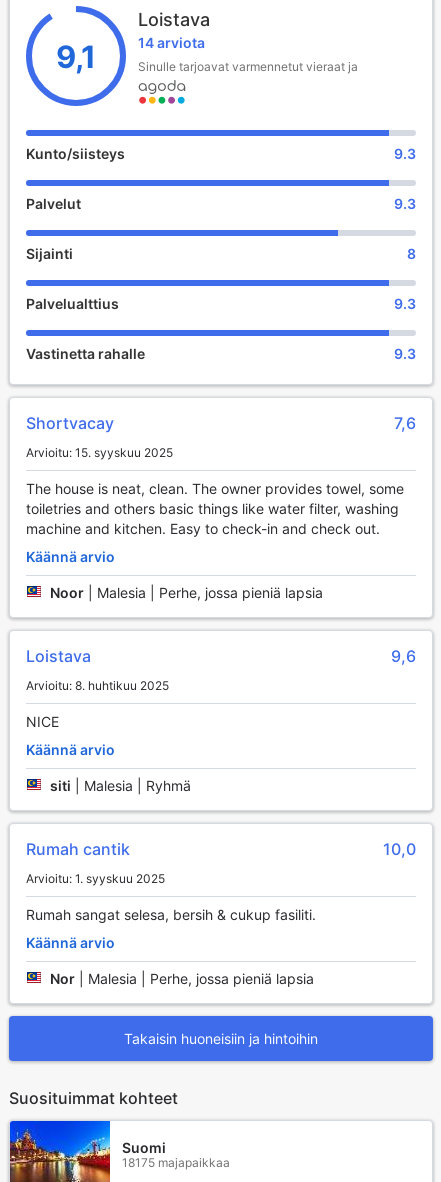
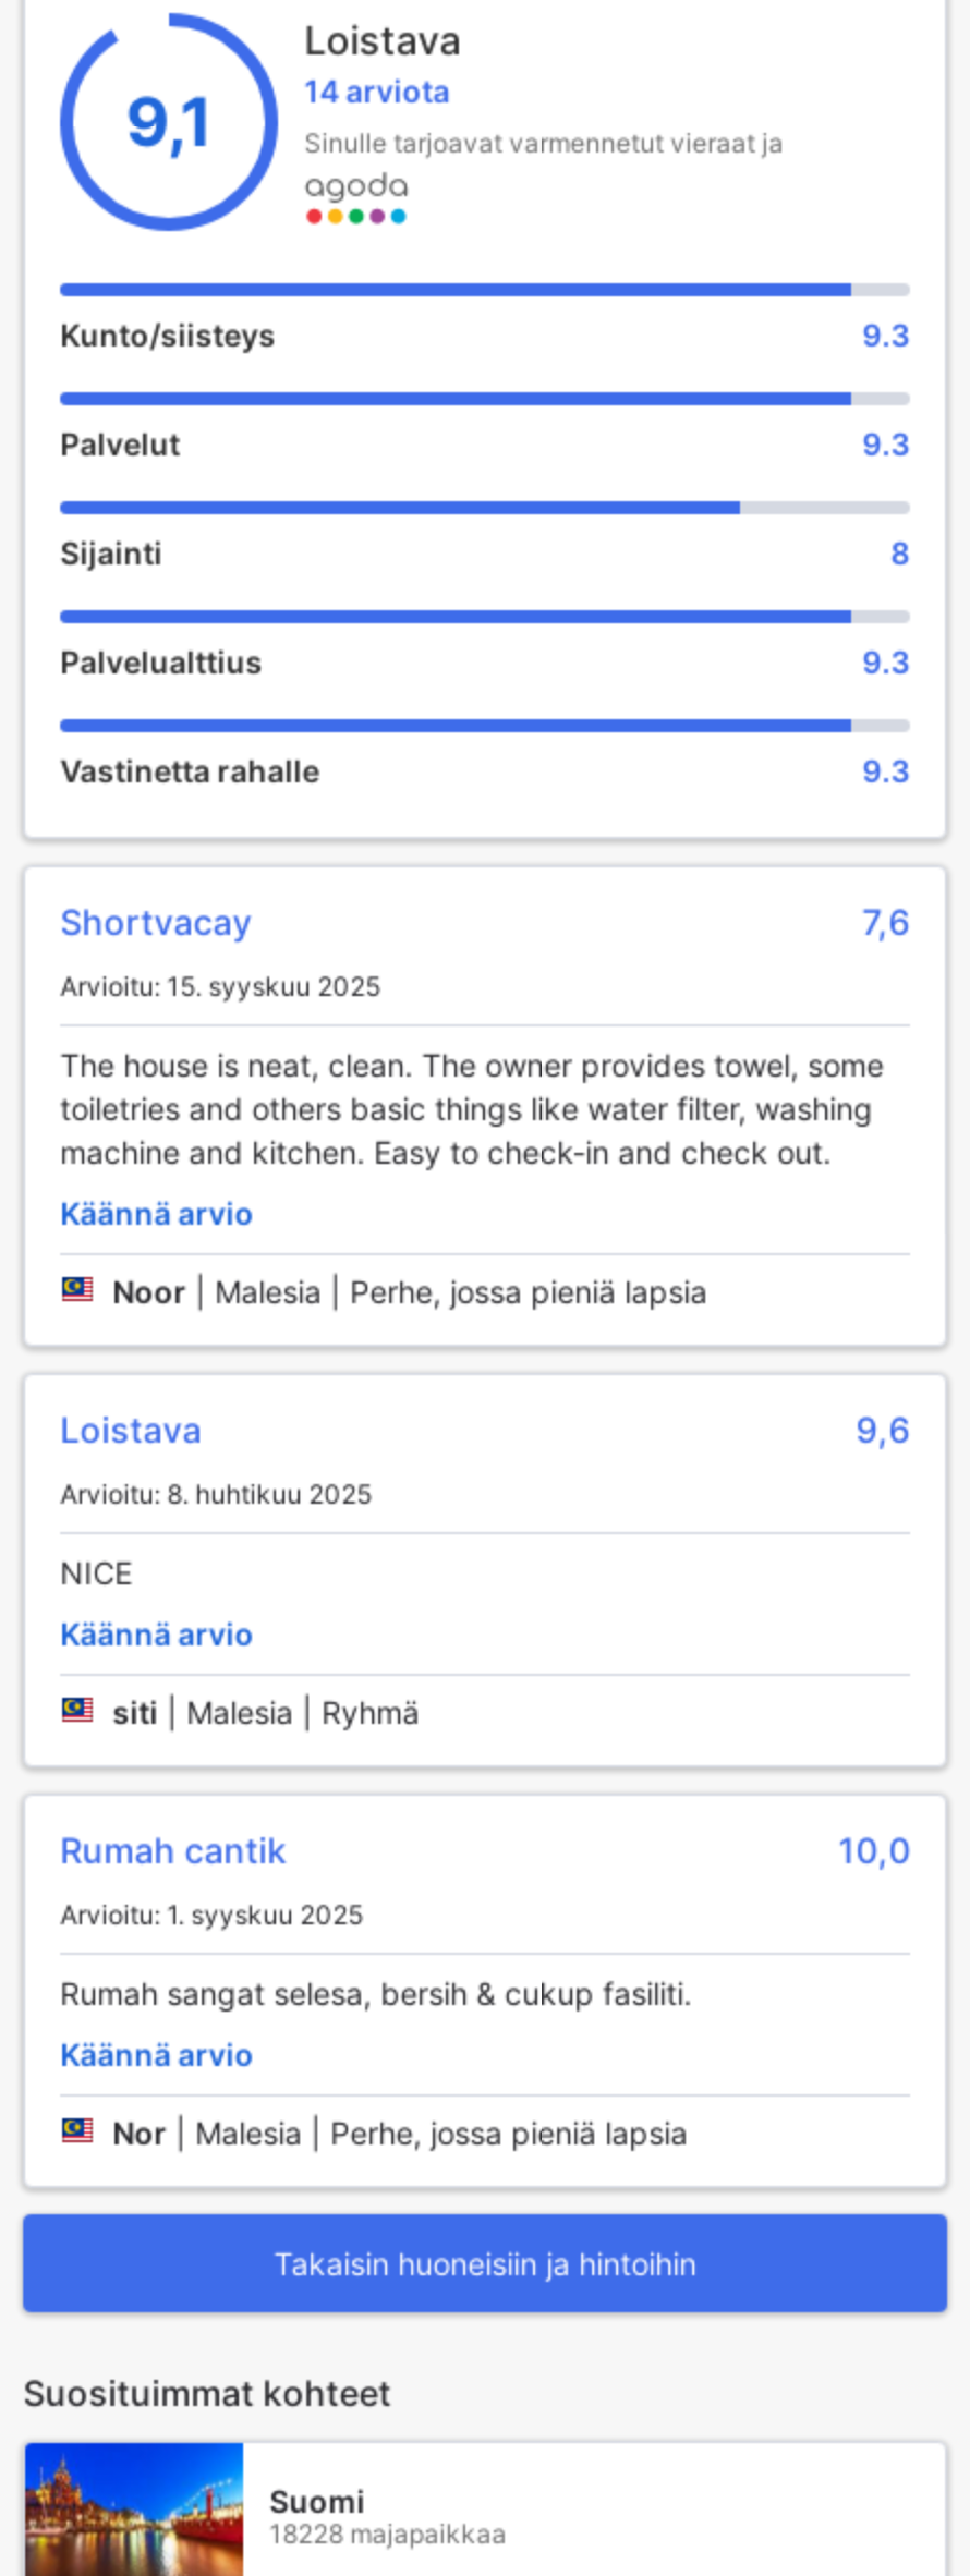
- 18175 majapaikkaa
+ 18228 majapaikkaa
